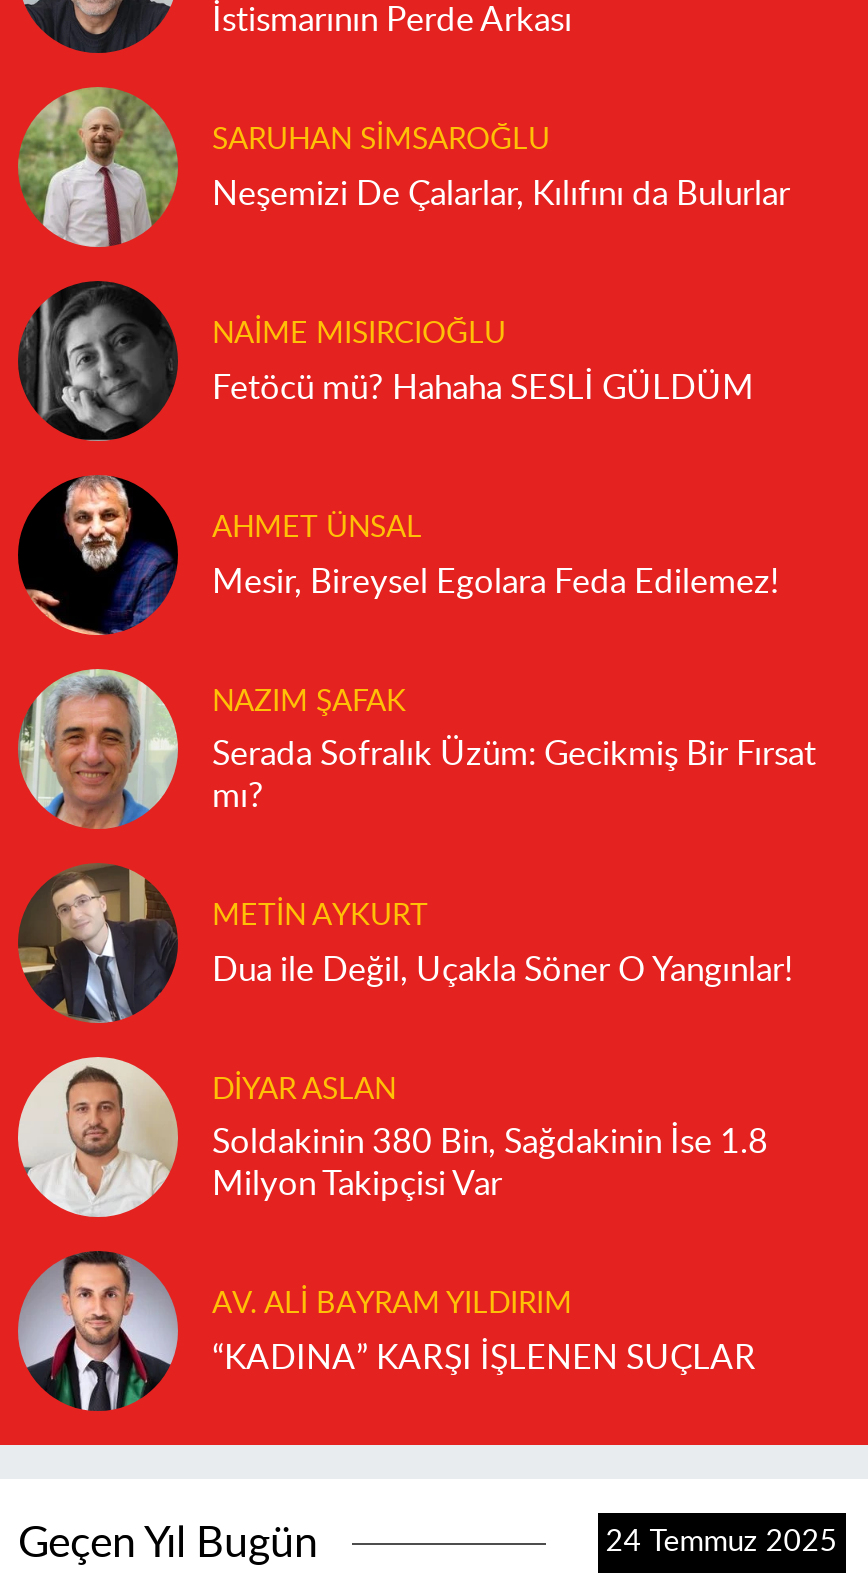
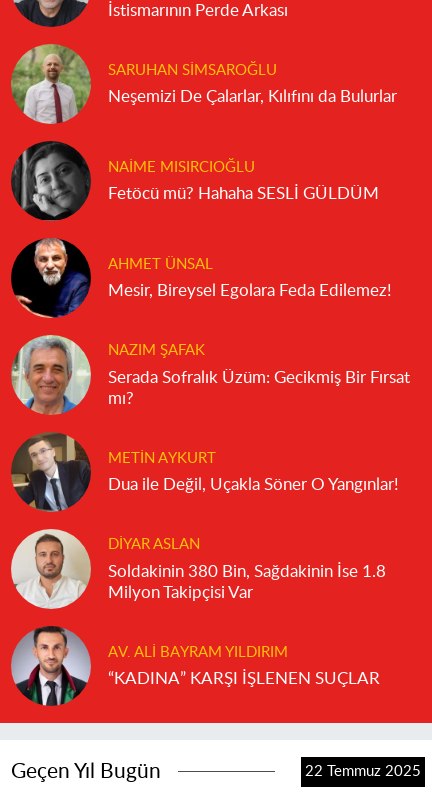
- 24 Temmuz 2025
+ 22 Temmuz 2025
